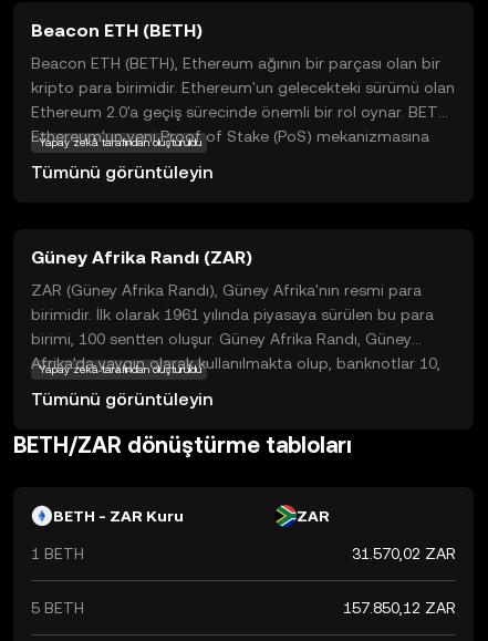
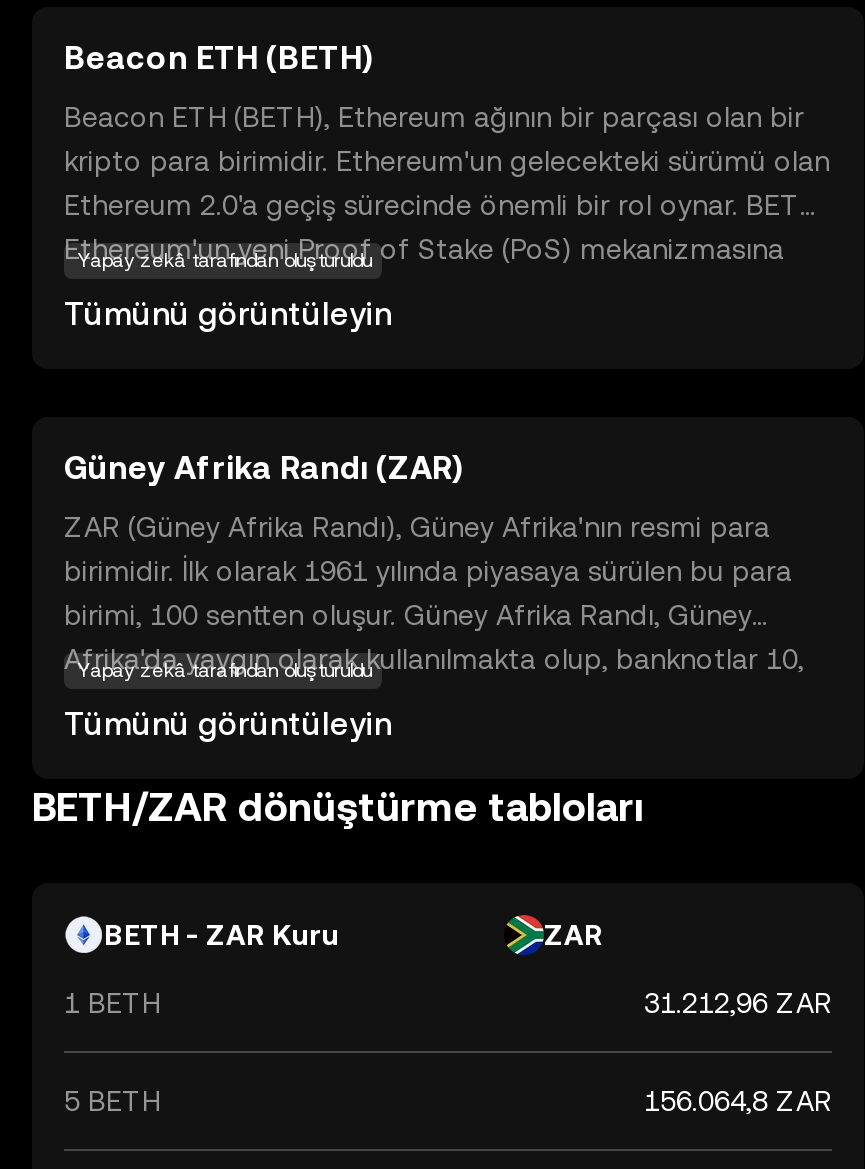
- 31.570,02 ZAR
+ 31.212,96 ZAR

- 157.850,12 ZAR
+ 156.064,8 ZAR
